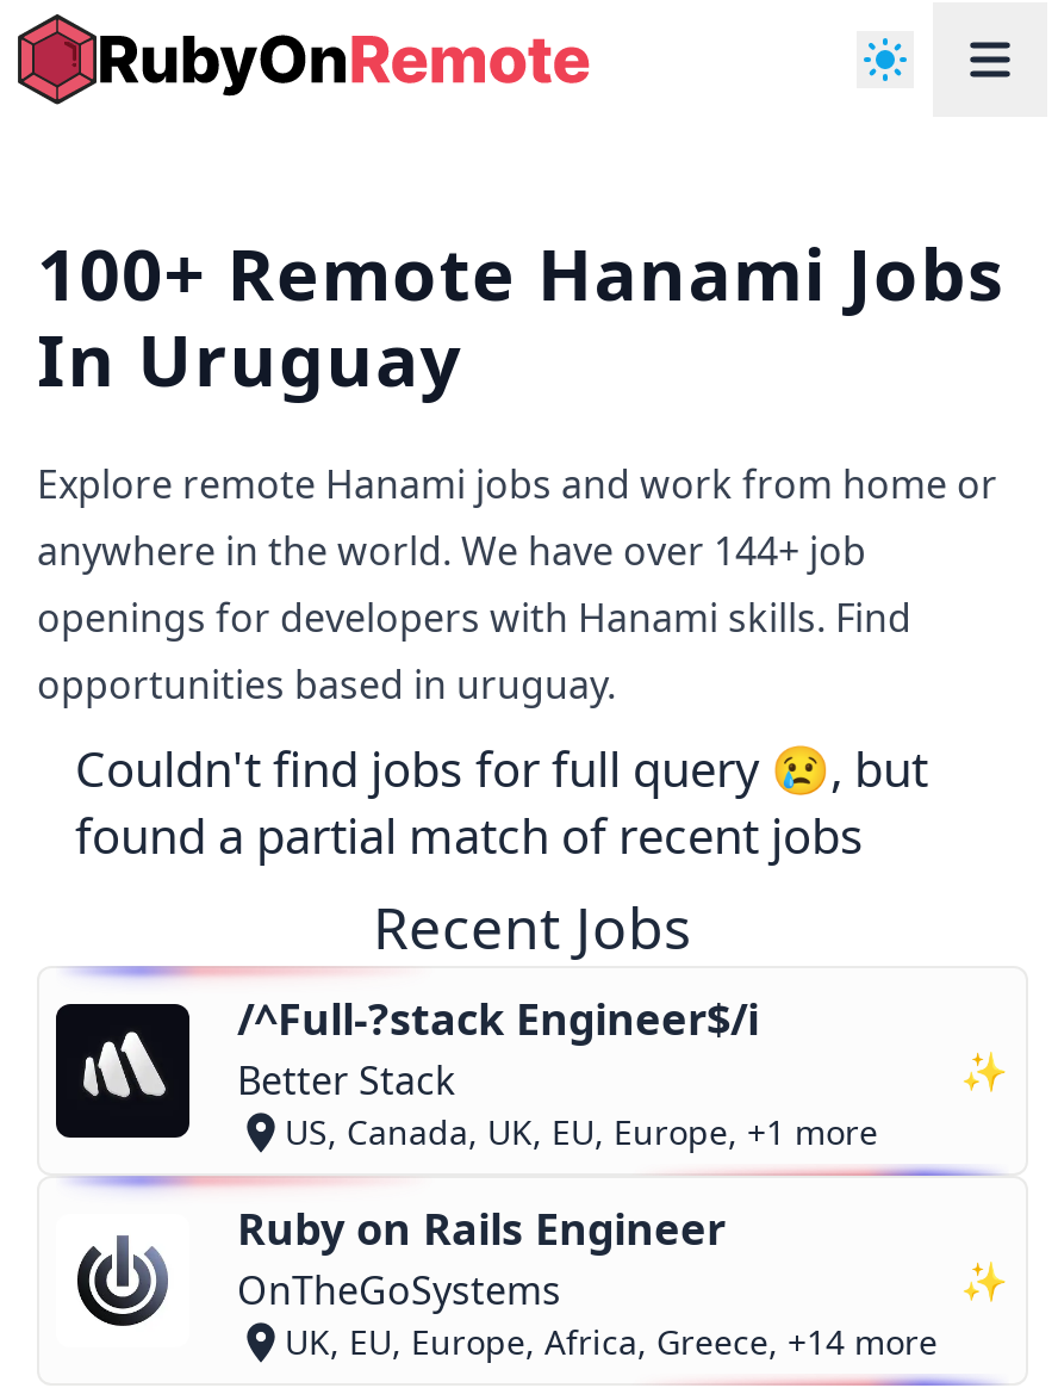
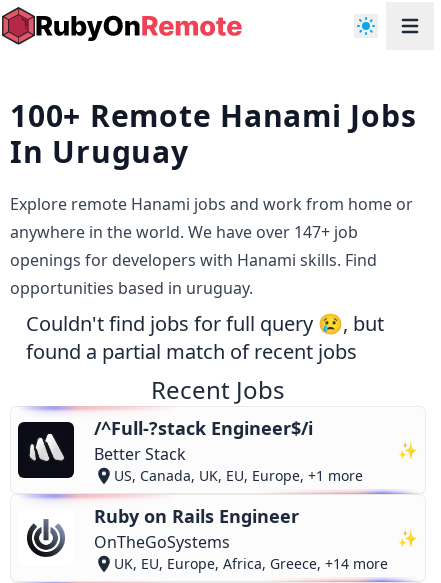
- anywhere in the world. We have over 144+ job
+ anywhere in the world. We have over 147+ job
